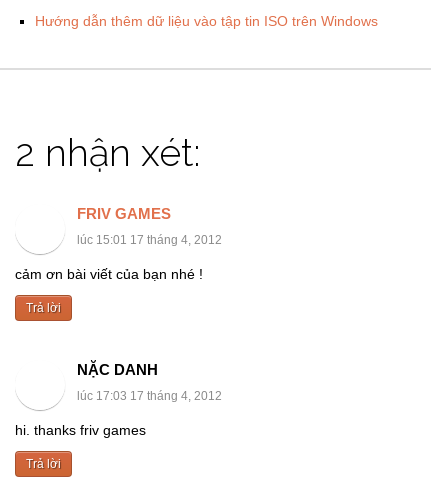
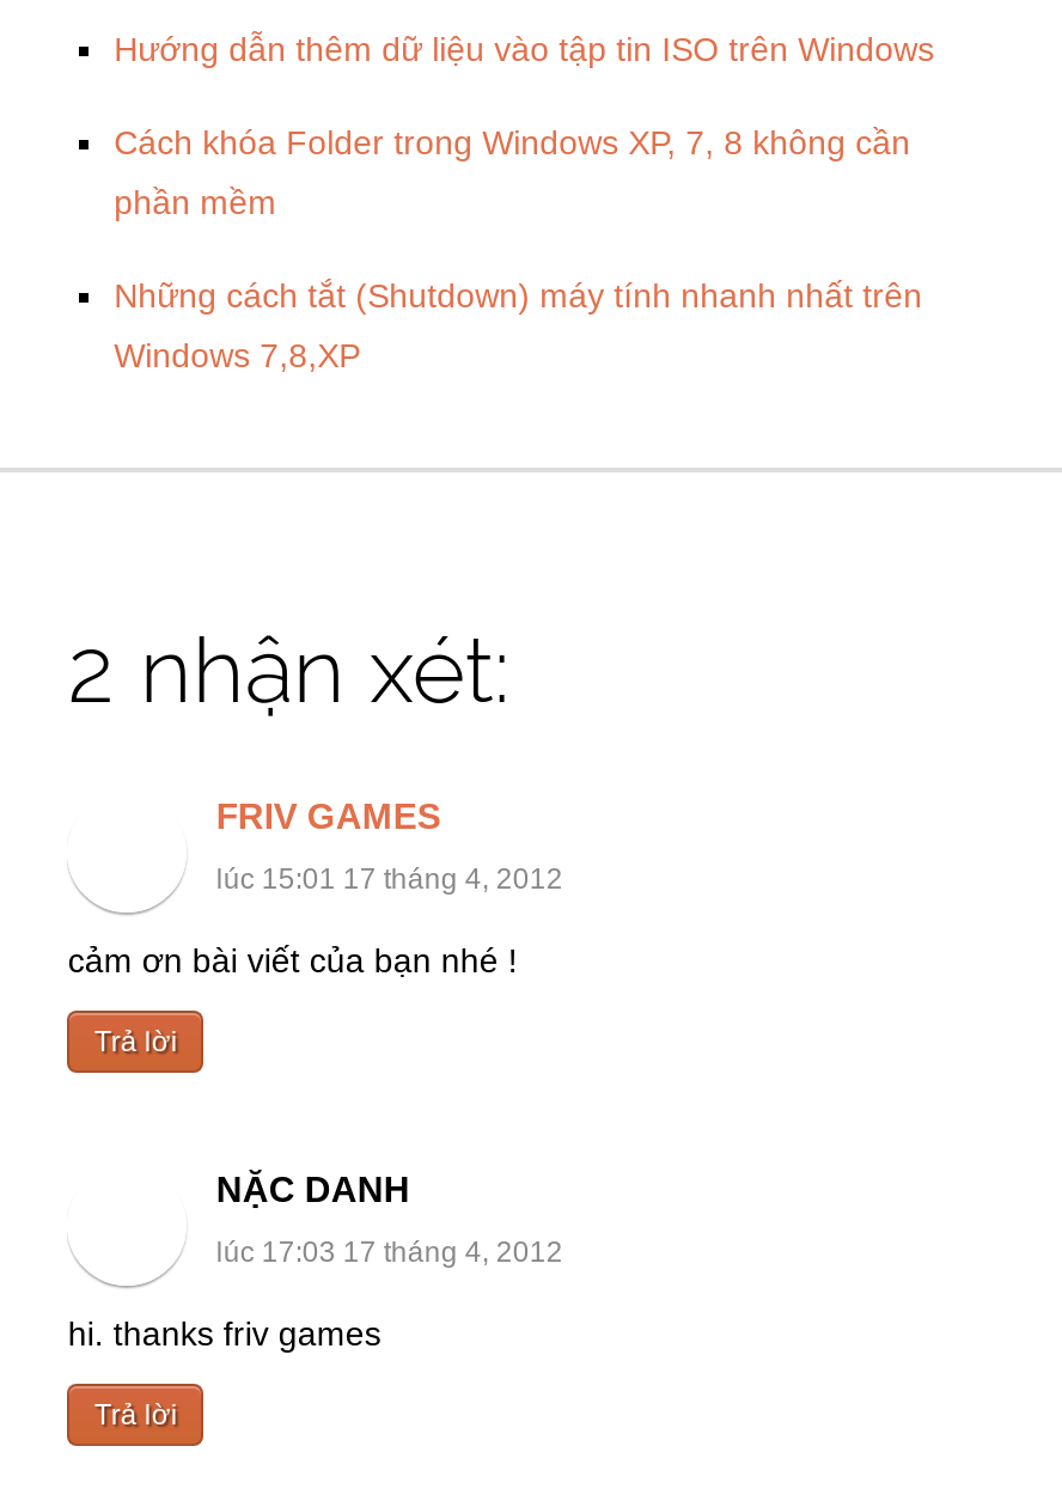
+ Cách khóa Folder trong Windows XP, 7, 8 không cần
+ phần mềm
+ Những cách tắt (Shutdown) máy tính nhanh nhất trên
+ Windows 7,8,XP
